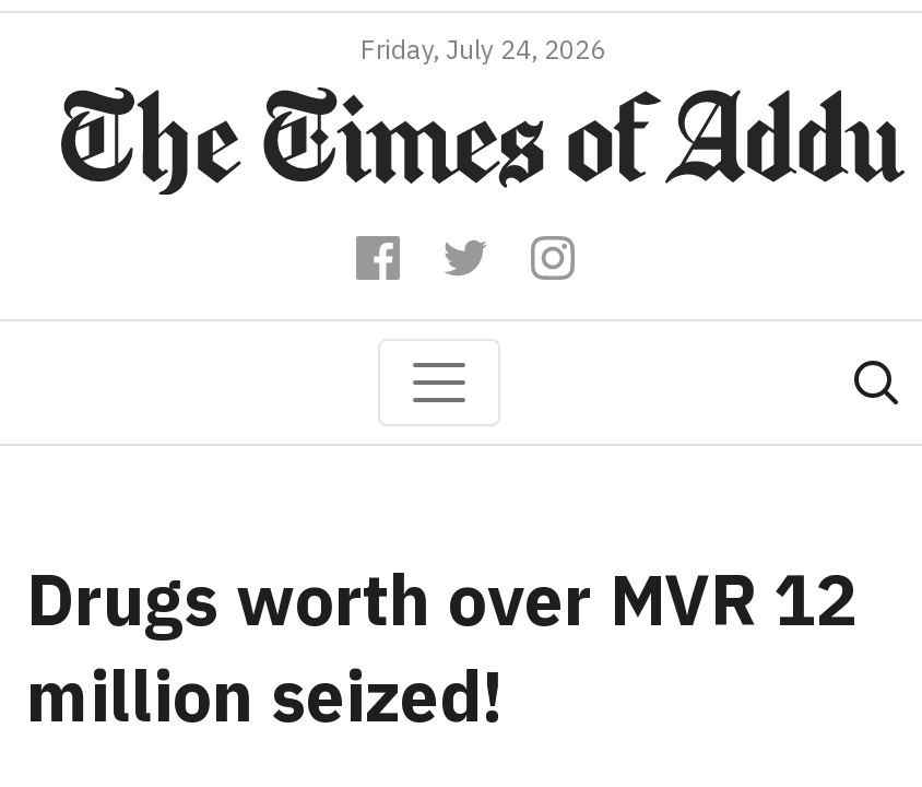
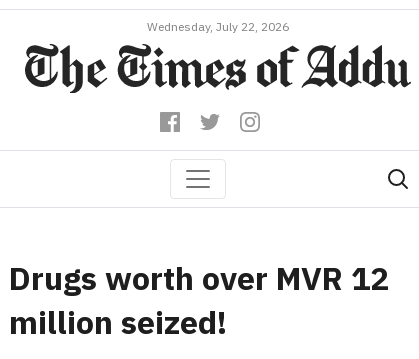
- Friday, July 24, 2026
+ Wednesday, July 22, 2026
